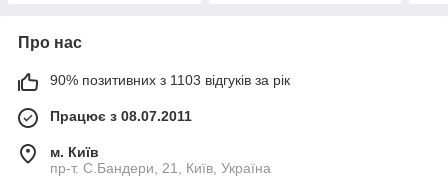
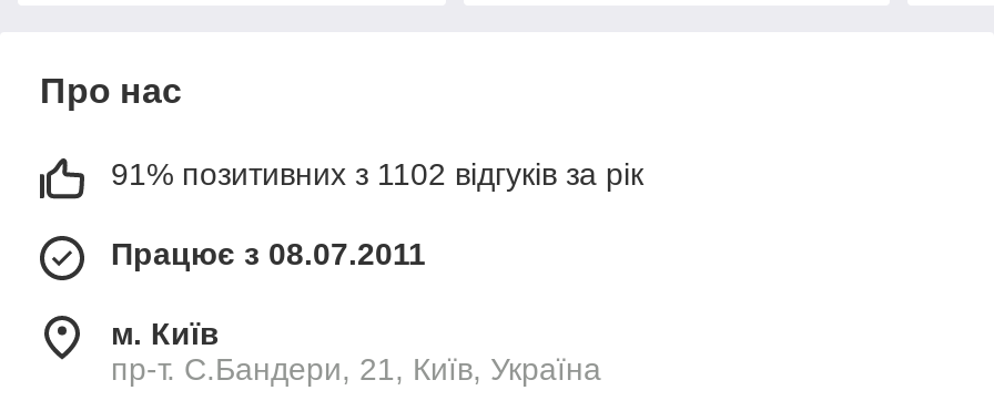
- 90% позитивних з 1103 відгуків за рік
+ 91% позитивних з 1102 відгуків за рік
